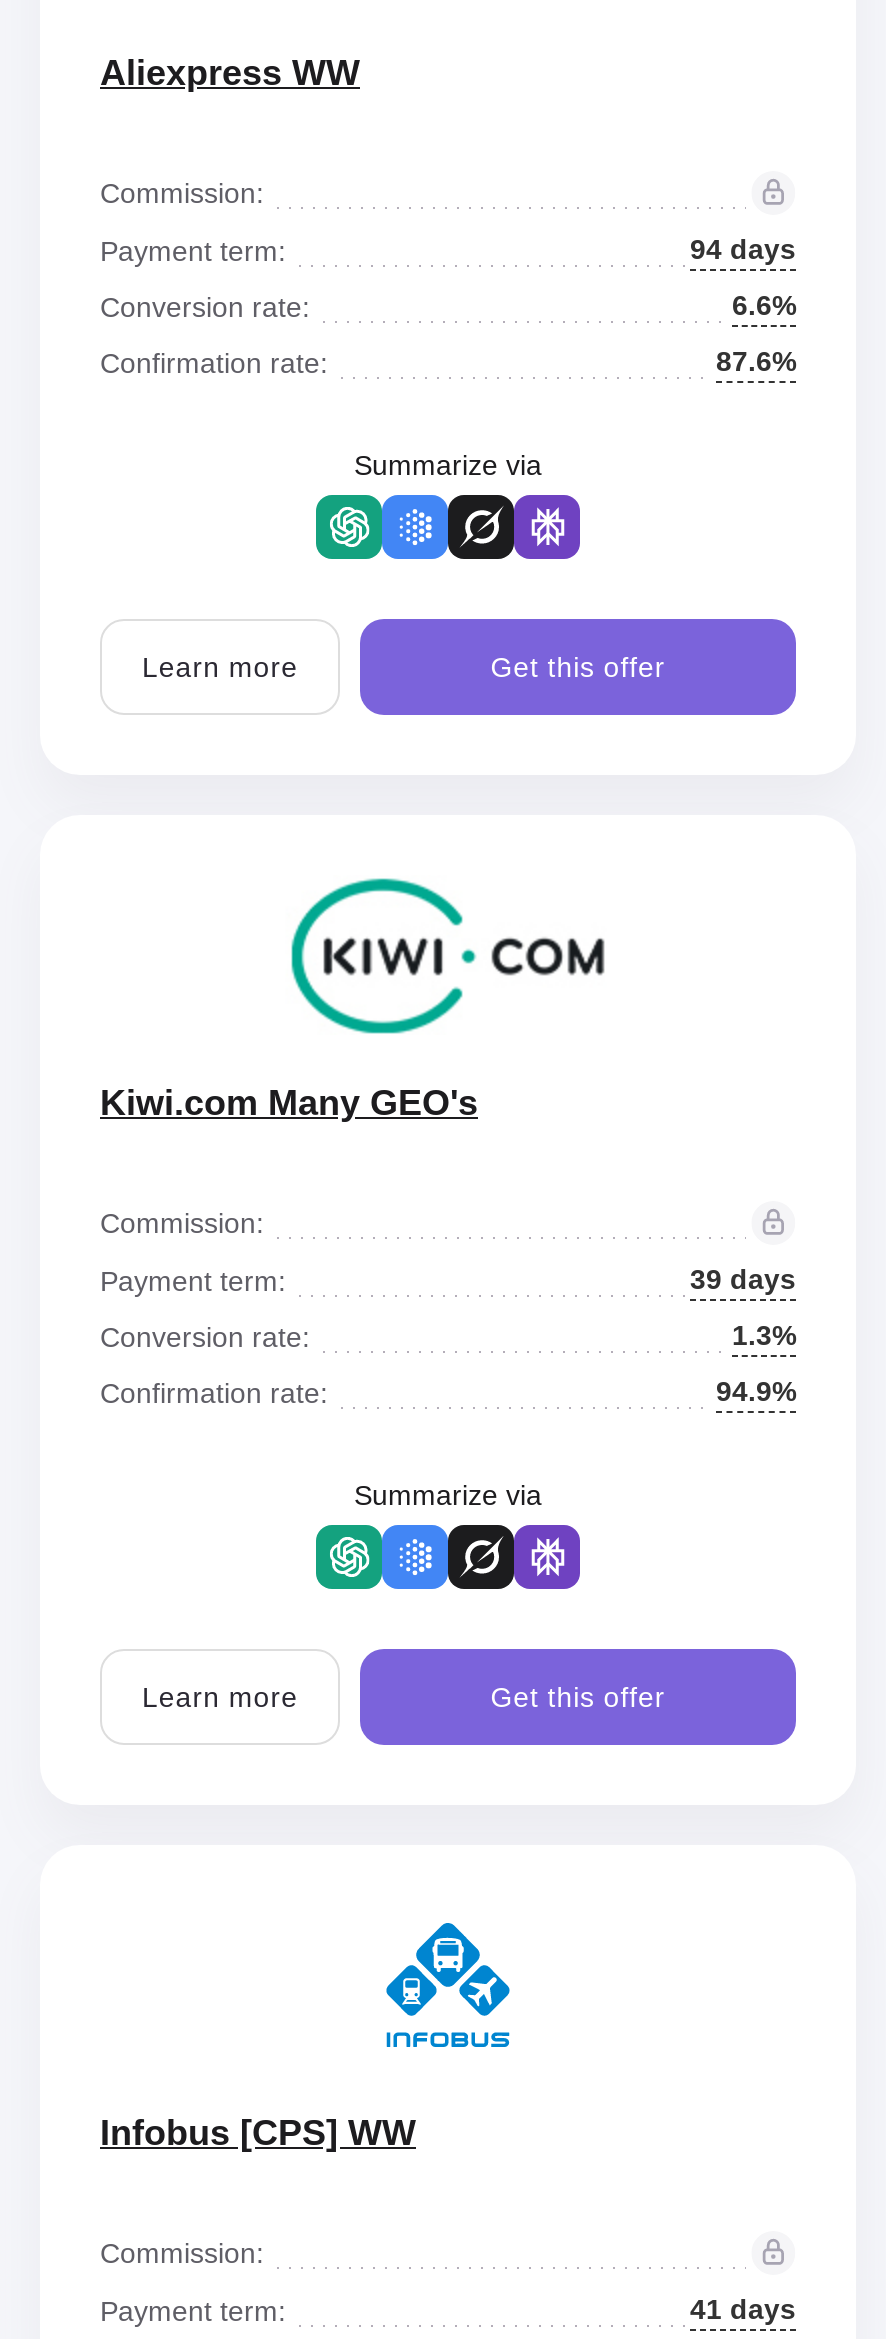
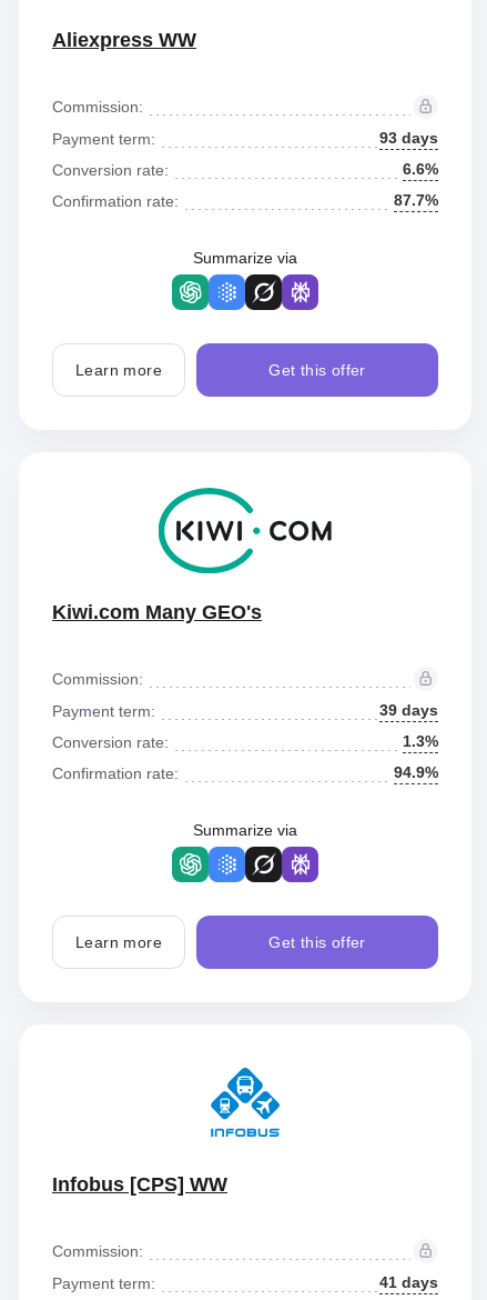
- 94 days
+ 93 days

- 87.6%
+ 87.7%
